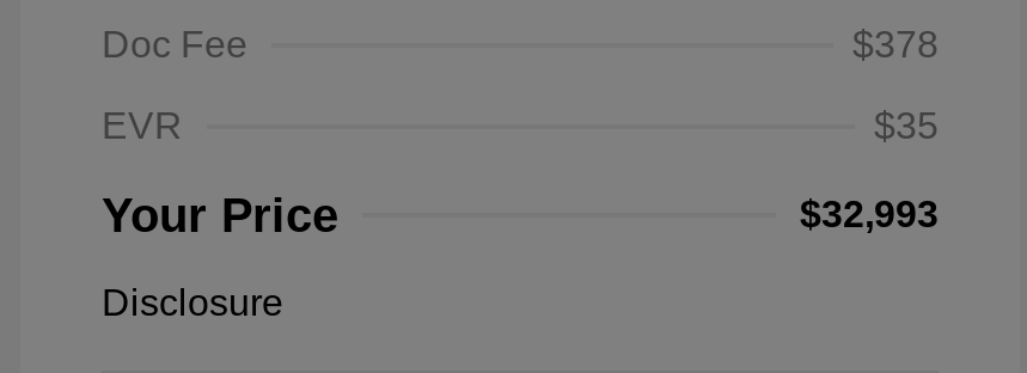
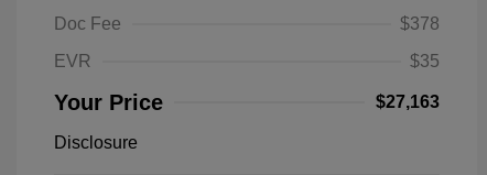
- $32,993
+ $27,163
